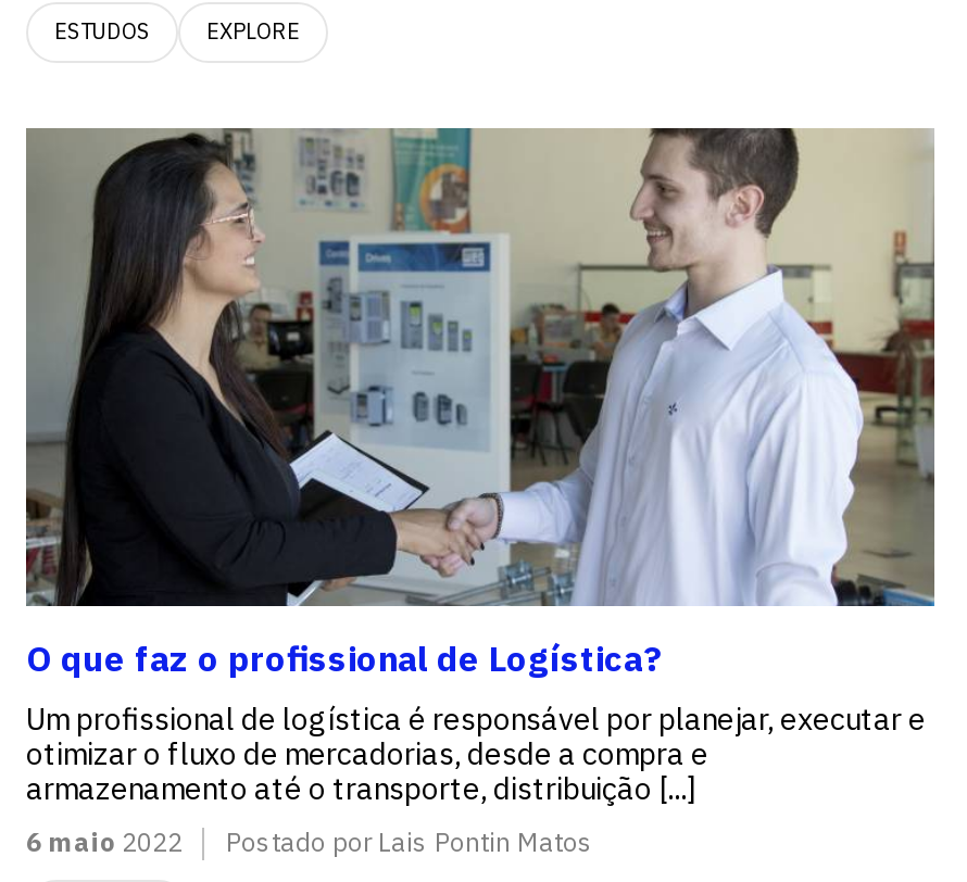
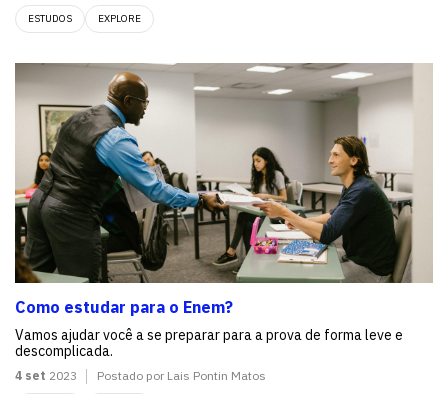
- [image]
- O que faz o profissional de Logística?
- Um profissional de logística é responsável por planejar, executar e
- otimizar o fluxo de mercadorias, desde a compra e
- armazenamento até o transporte, distribuição [...]
- 6 maio 2022
+ [image]
+ Como estudar para o Enem?
+ Vamos ajudar você a se preparar para a prova de forma leve e
+ descomplicada.
+ 4 set 2023
